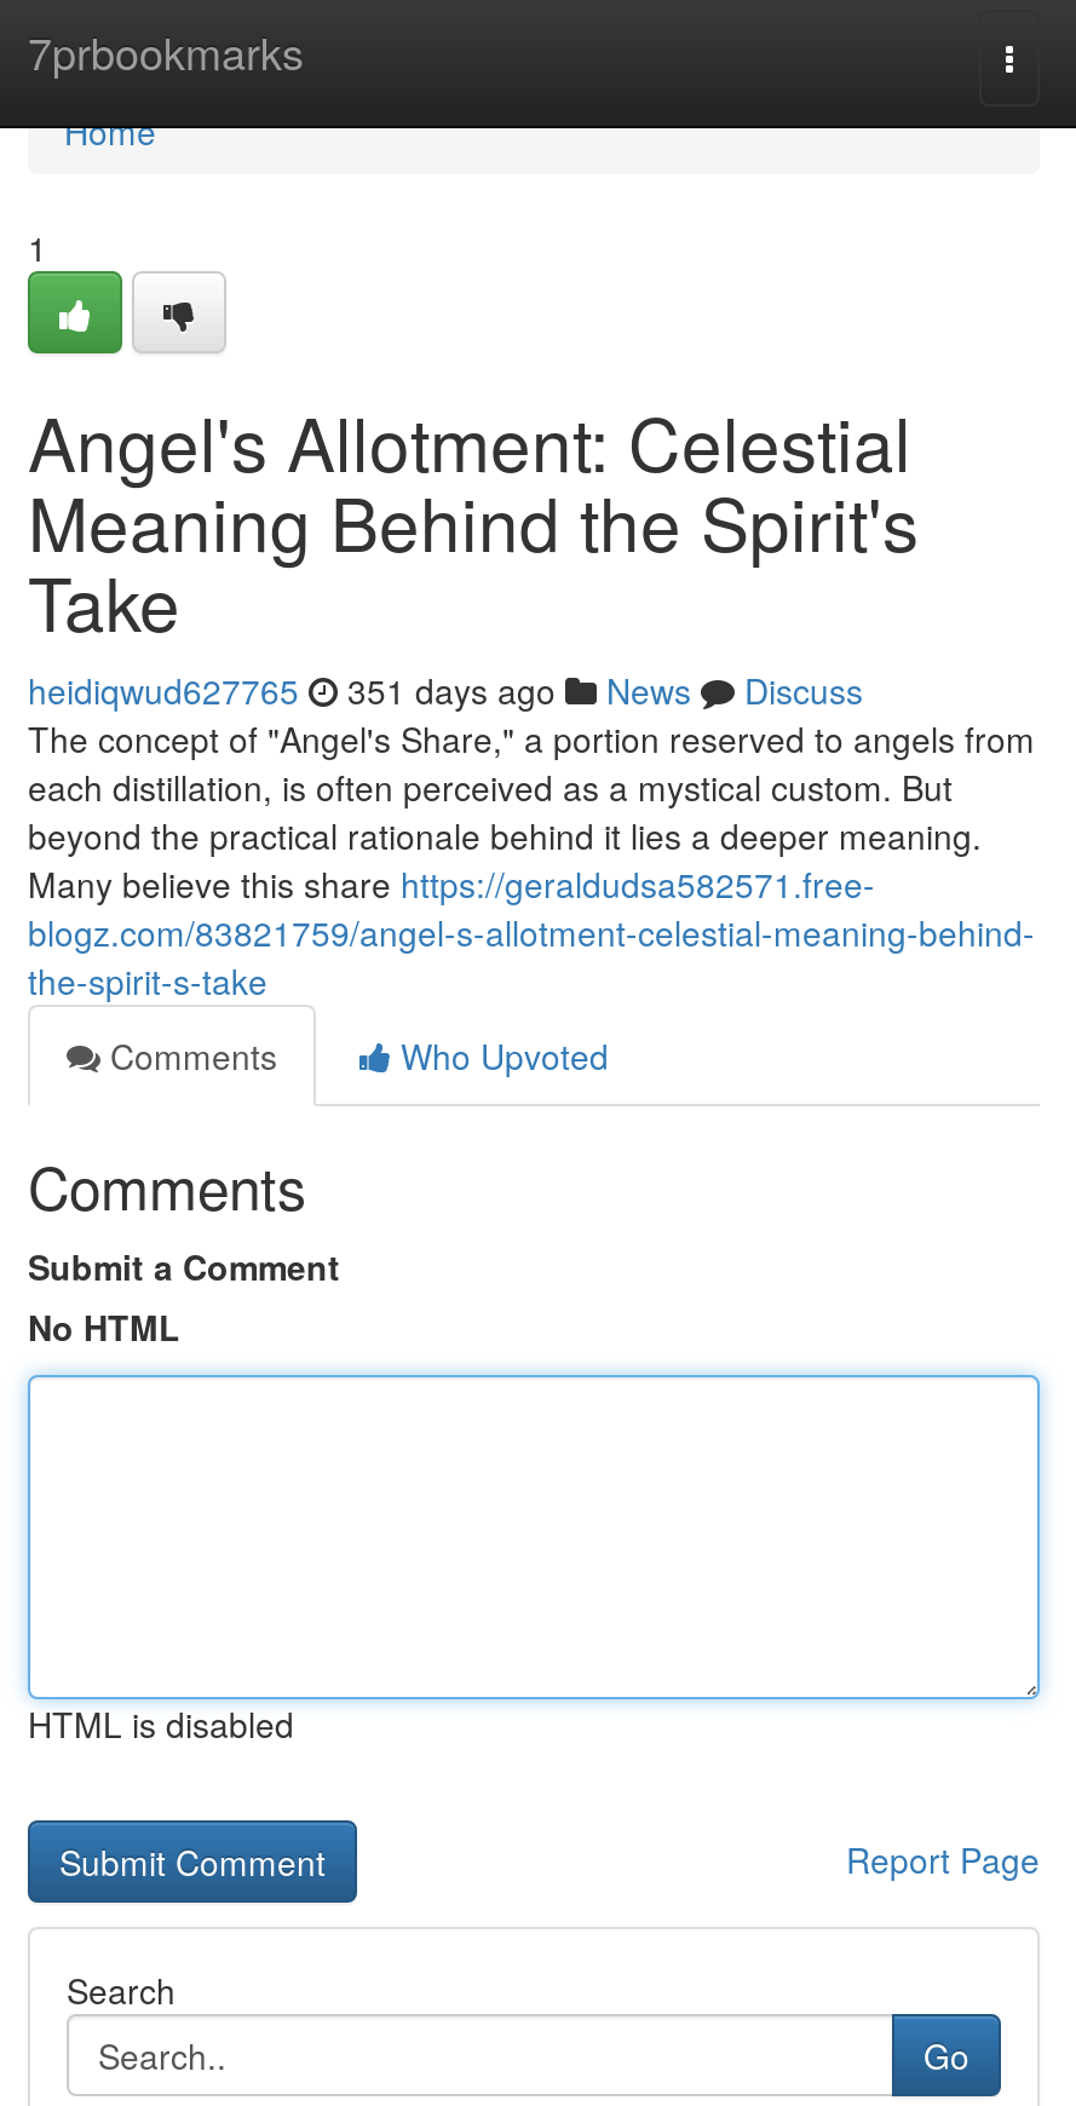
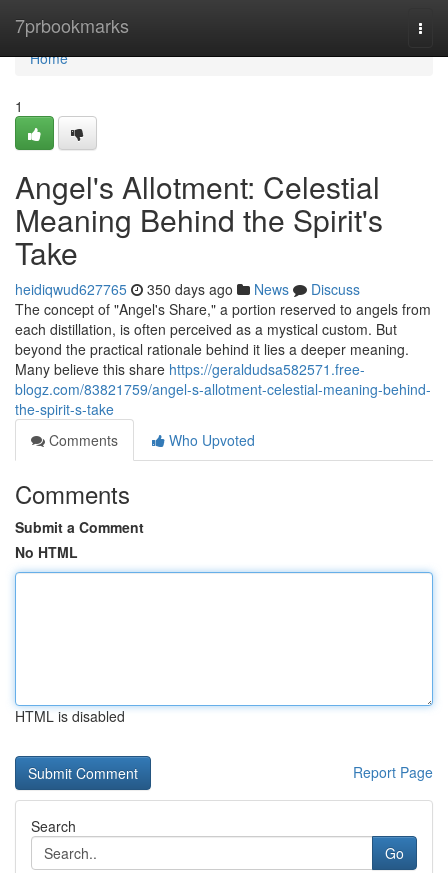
- heidiqwud627765 351 days ago News Discuss
+ heidiqwud627765 350 days ago News Discuss
